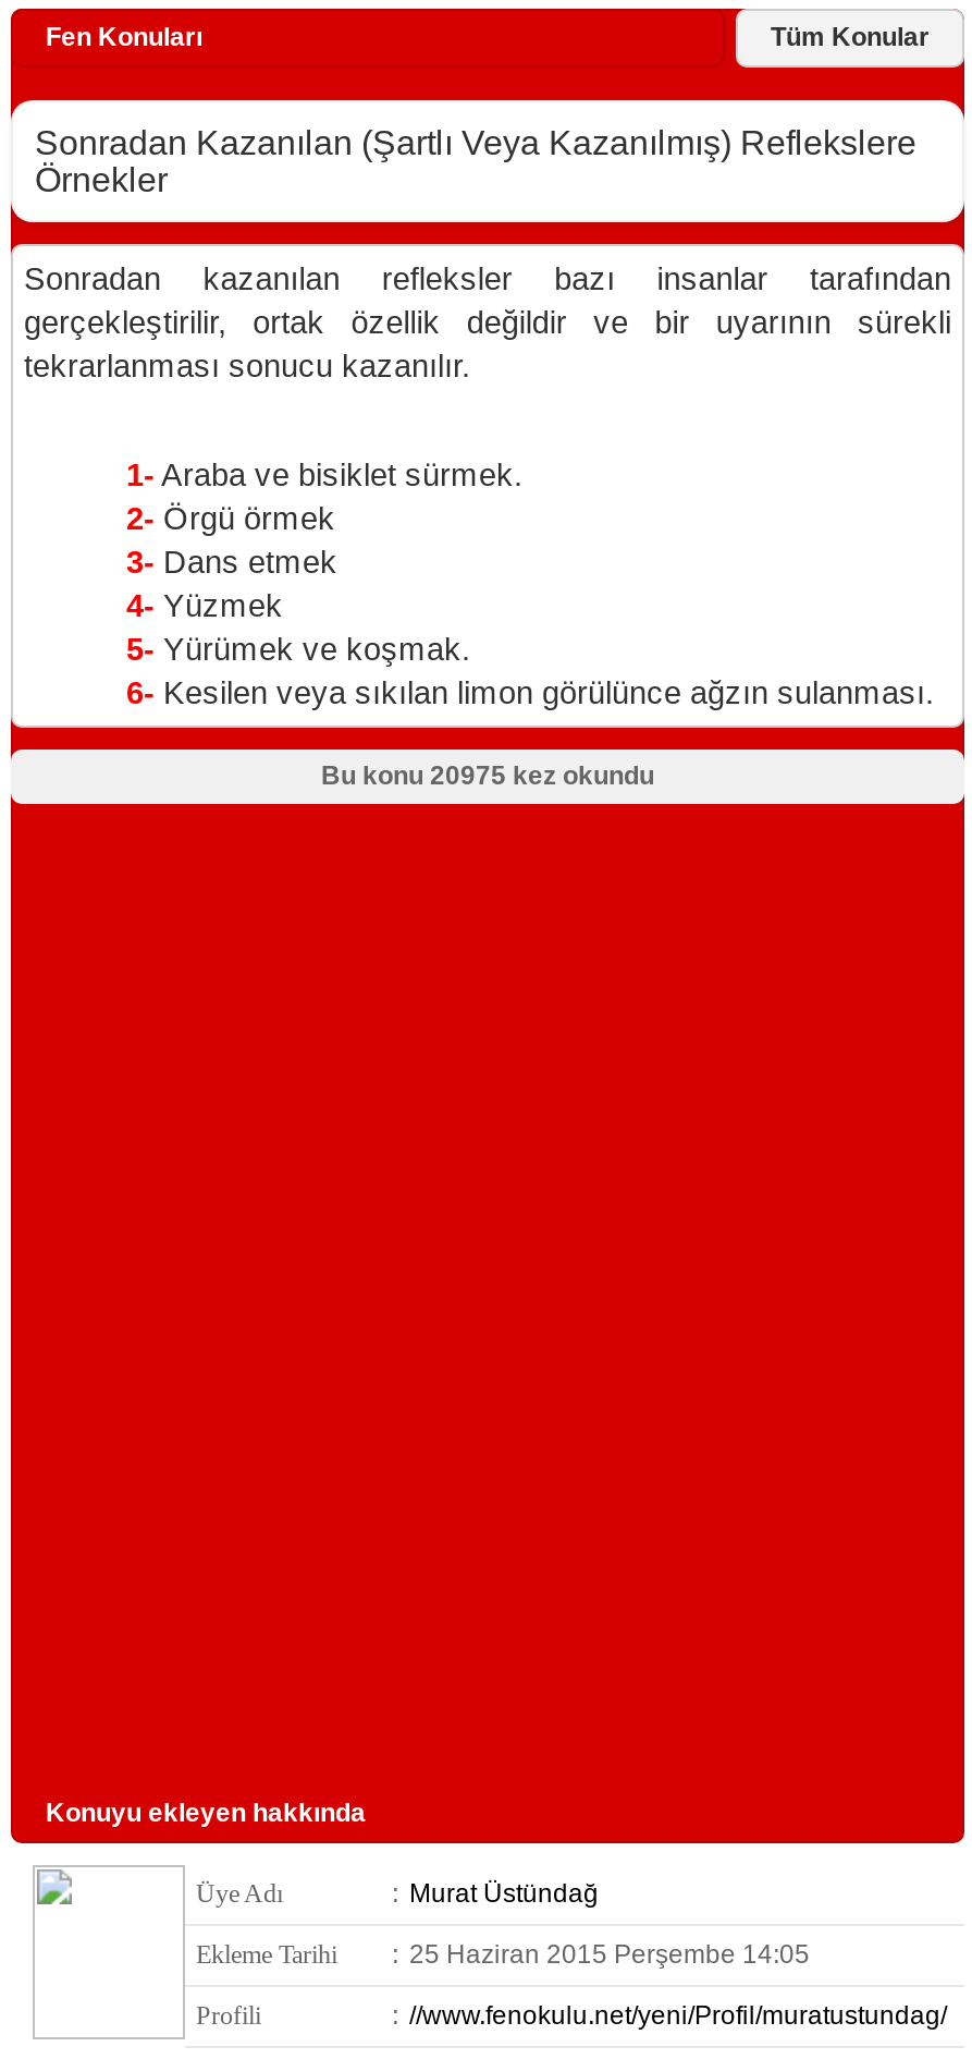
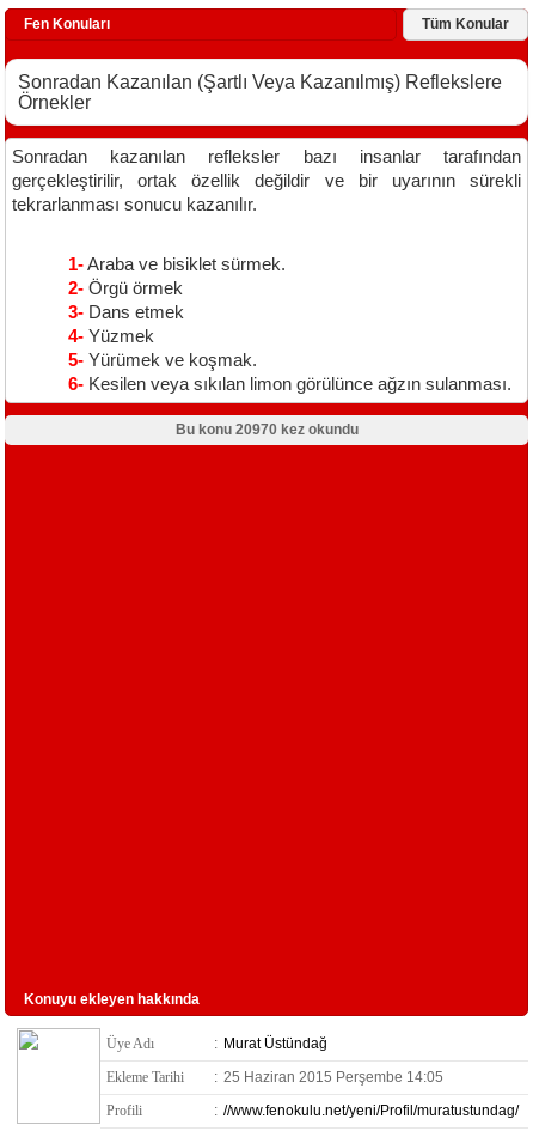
- Bu konu 20975 kez okundu
+ Bu konu 20970 kez okundu
